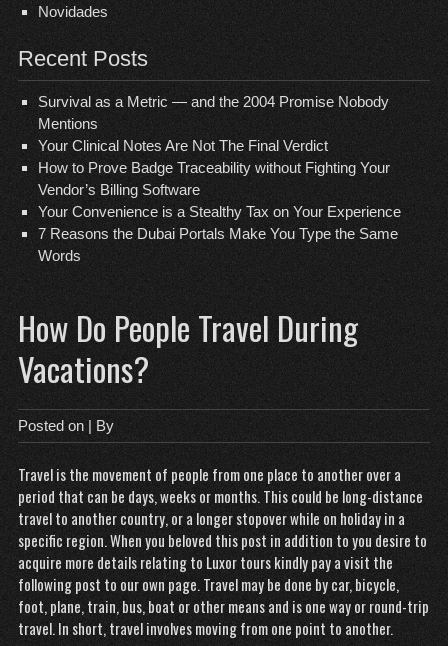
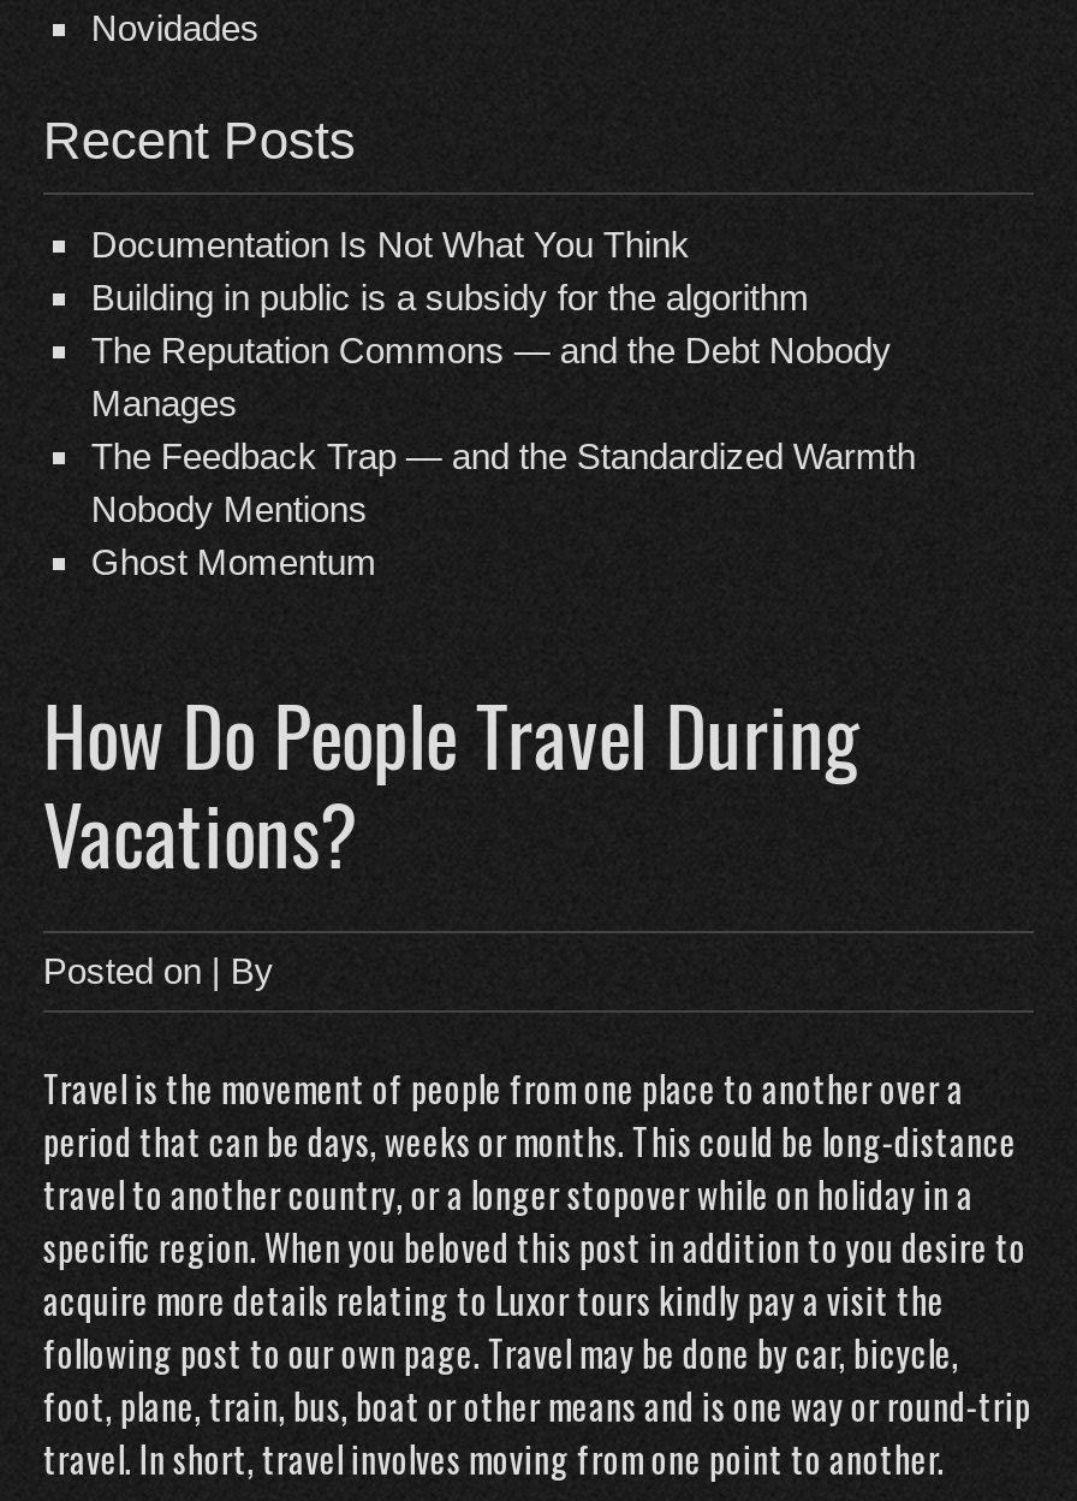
- Survival as a Metric — and the 2004 Promise Nobody
- Mentions
- Your Clinical Notes Are Not The Final Verdict
- How to Prove Badge Traceability without Fighting Your
- Vendor’s Billing Software
- Your Convenience is a Stealthy Tax on Your Experience
- 7 Reasons the Dubai Portals Make You Type the Same
- Words
+ Documentation Is Not What You Think
+ Building in public is a subsidy for the algorithm
+ The Reputation Commons — and the Debt Nobody
+ Manages
+ The Feedback Trap — and the Standardized Warmth
+ Nobody Mentions
+ Ghost Momentum
